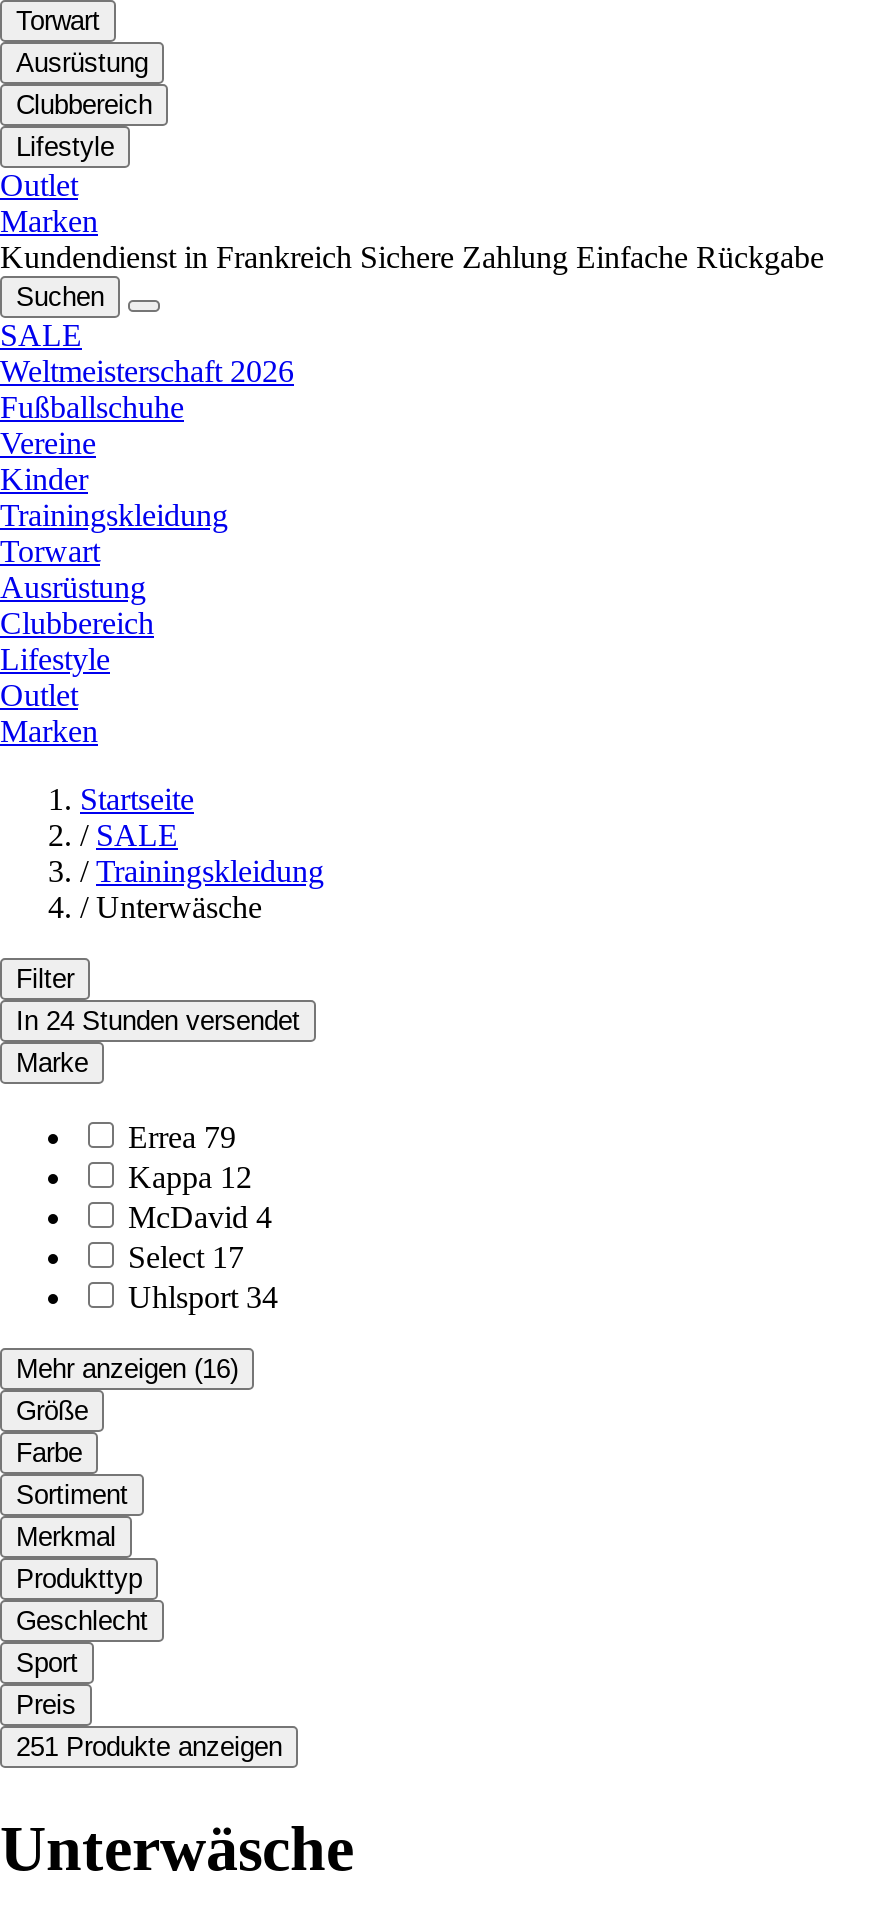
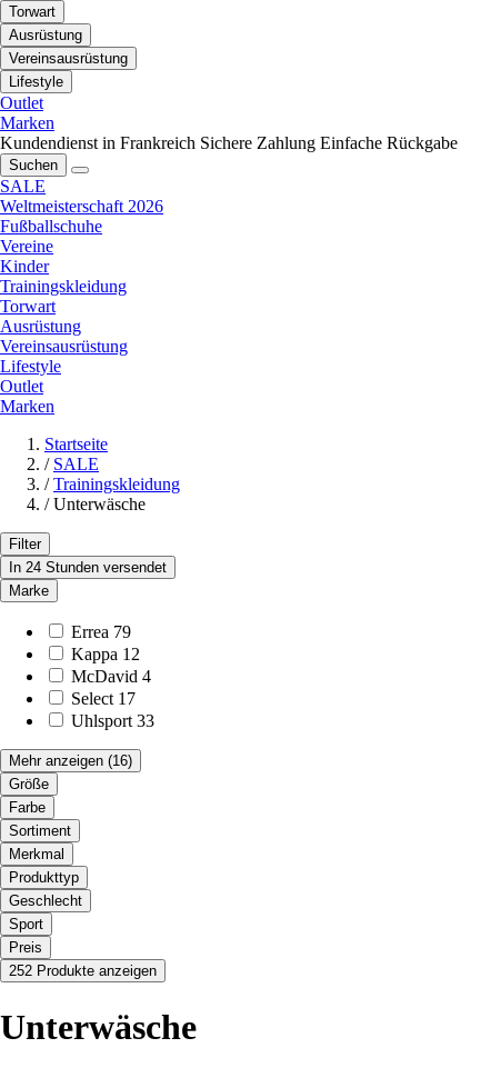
- Clubbereich
+ Vereinsausrüstung

- Clubbereich
+ Vereinsausrüstung

- Uhlsport 34
+ Uhlsport 33

- 251 Produkte anzeigen
+ 252 Produkte anzeigen
